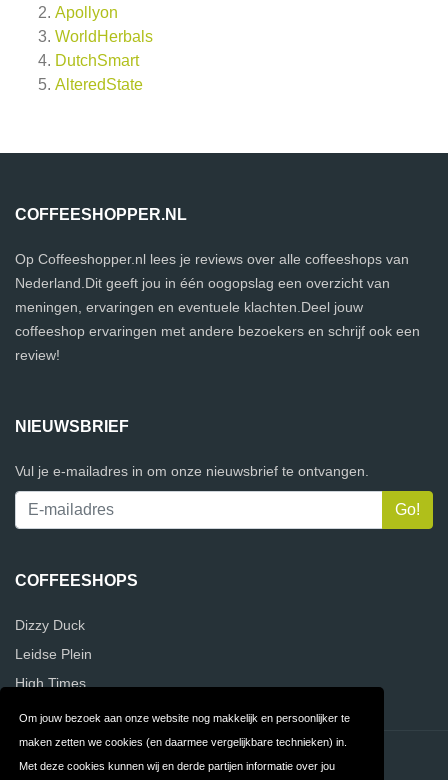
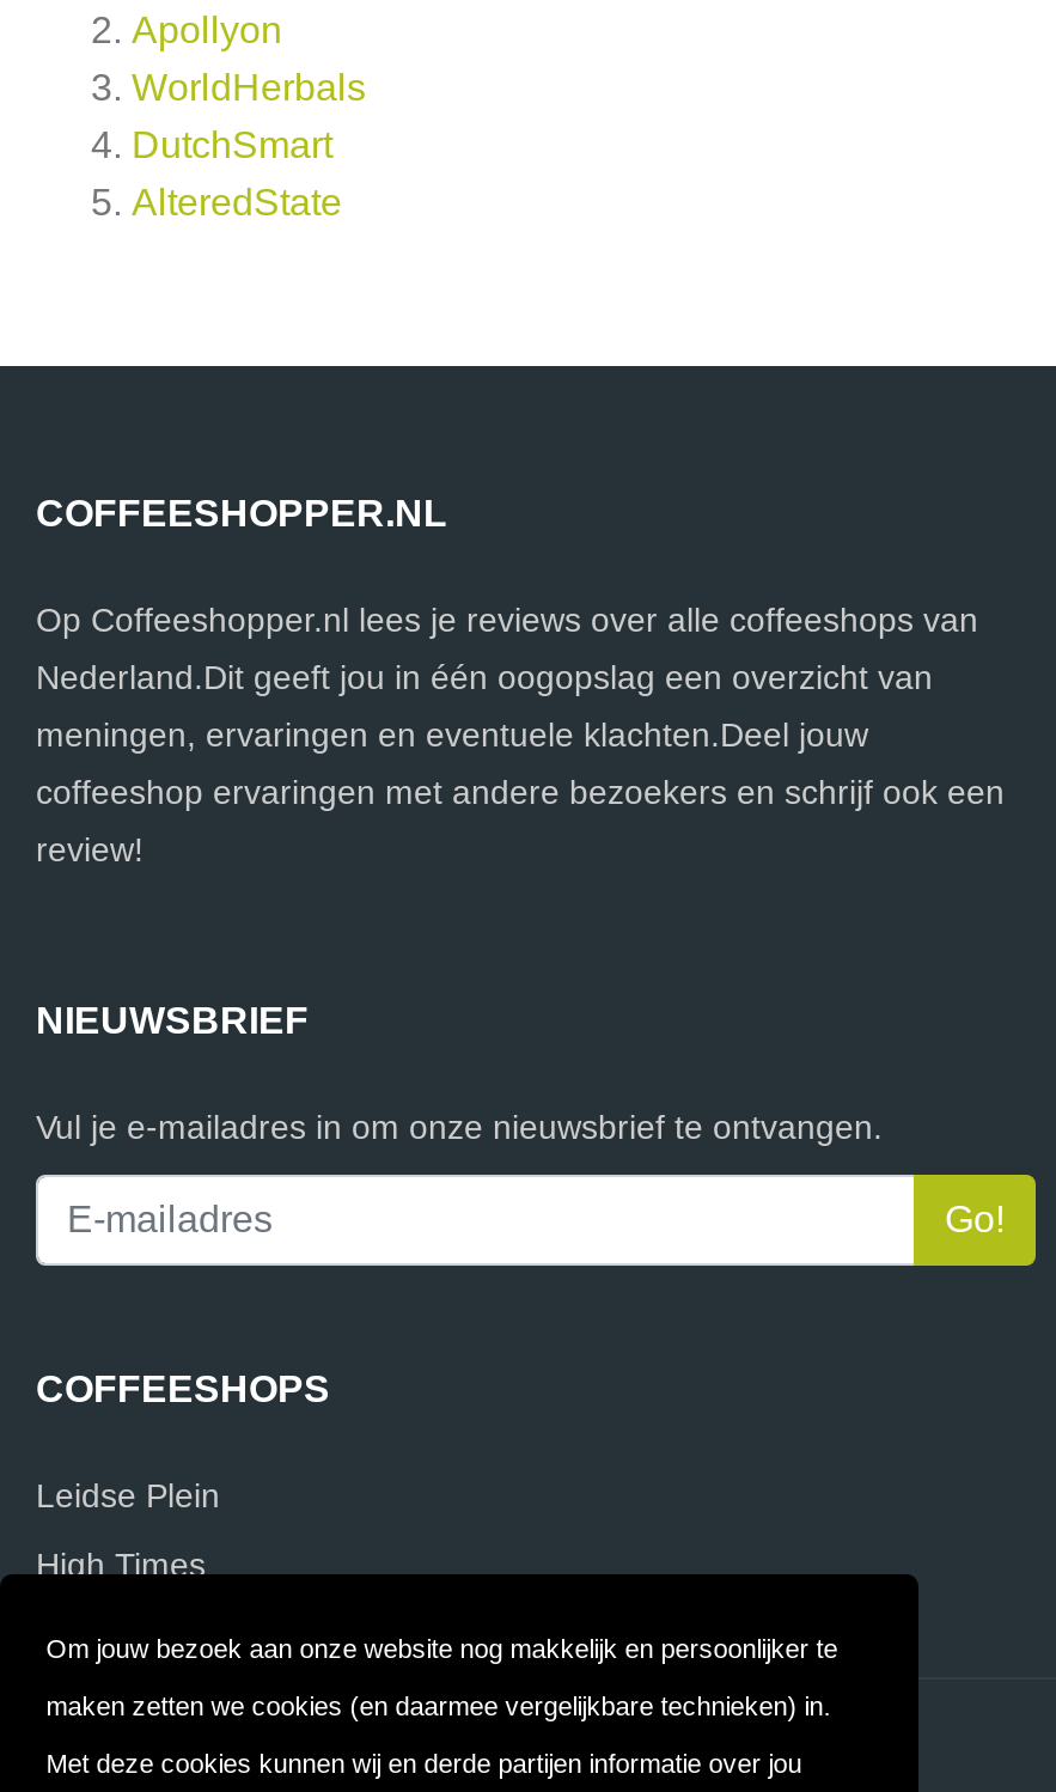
- Dizzy Duck
